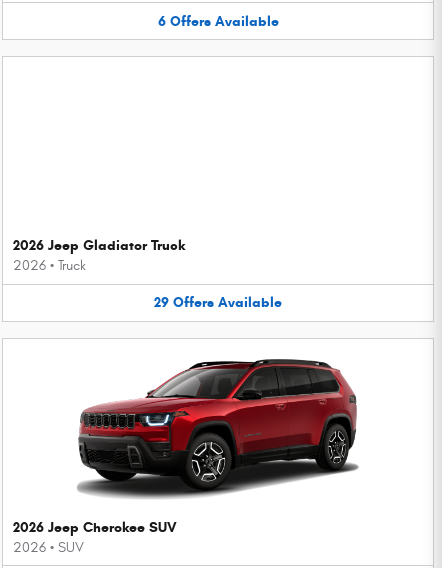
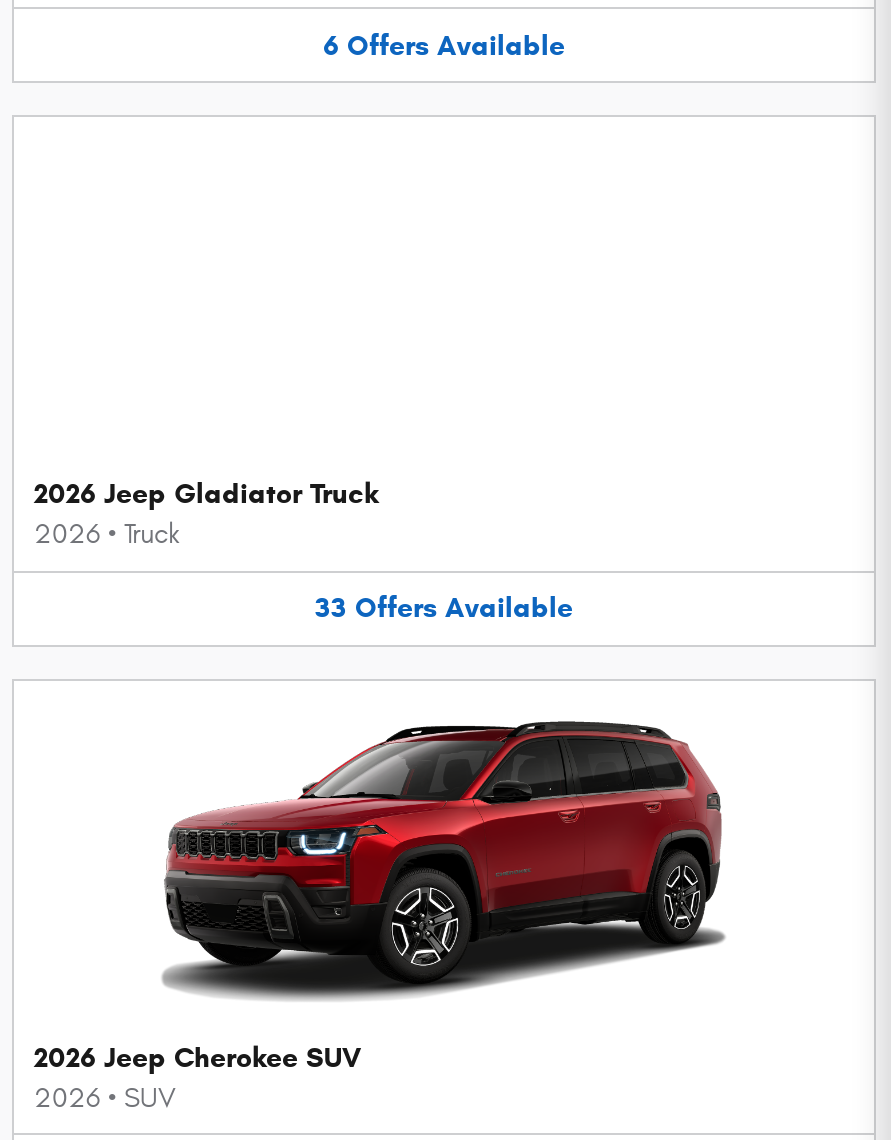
- 29 Offers Available
+ 33 Offers Available
